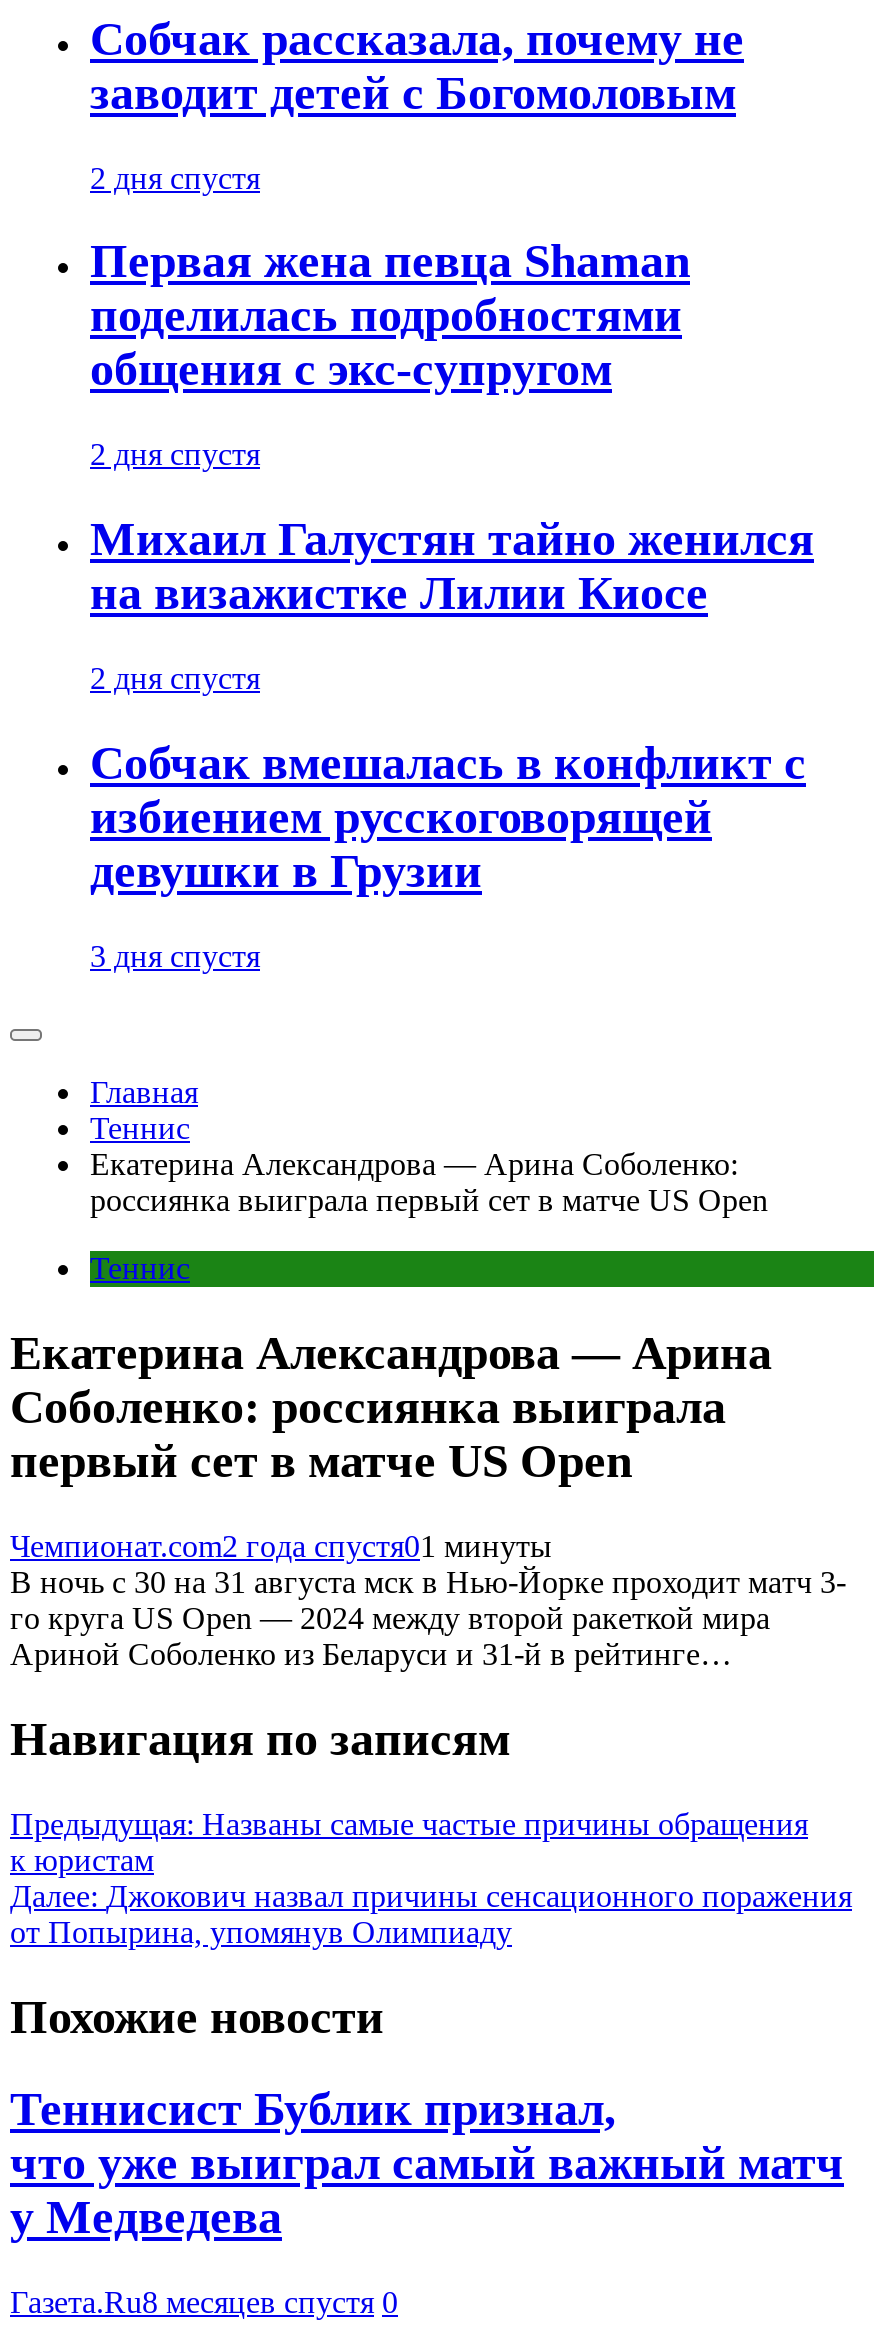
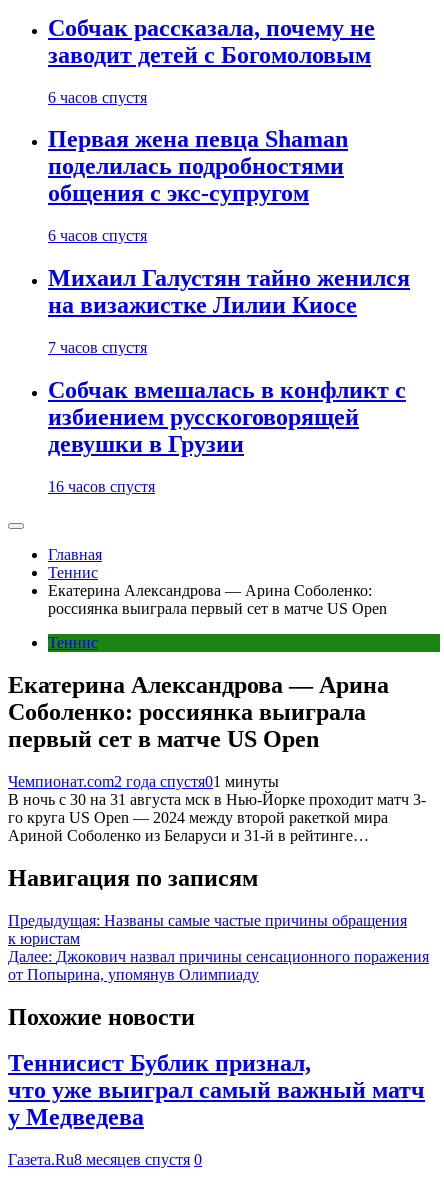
- 2 дня спустя
+ 6 часов спустя

- 2 дня спустя
+ 6 часов спустя

- 2 дня спустя
+ 7 часов спустя

- 3 дня спустя
+ 16 часов спустя
